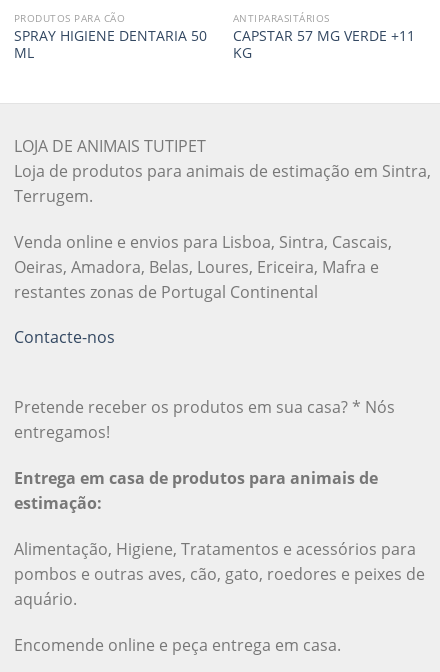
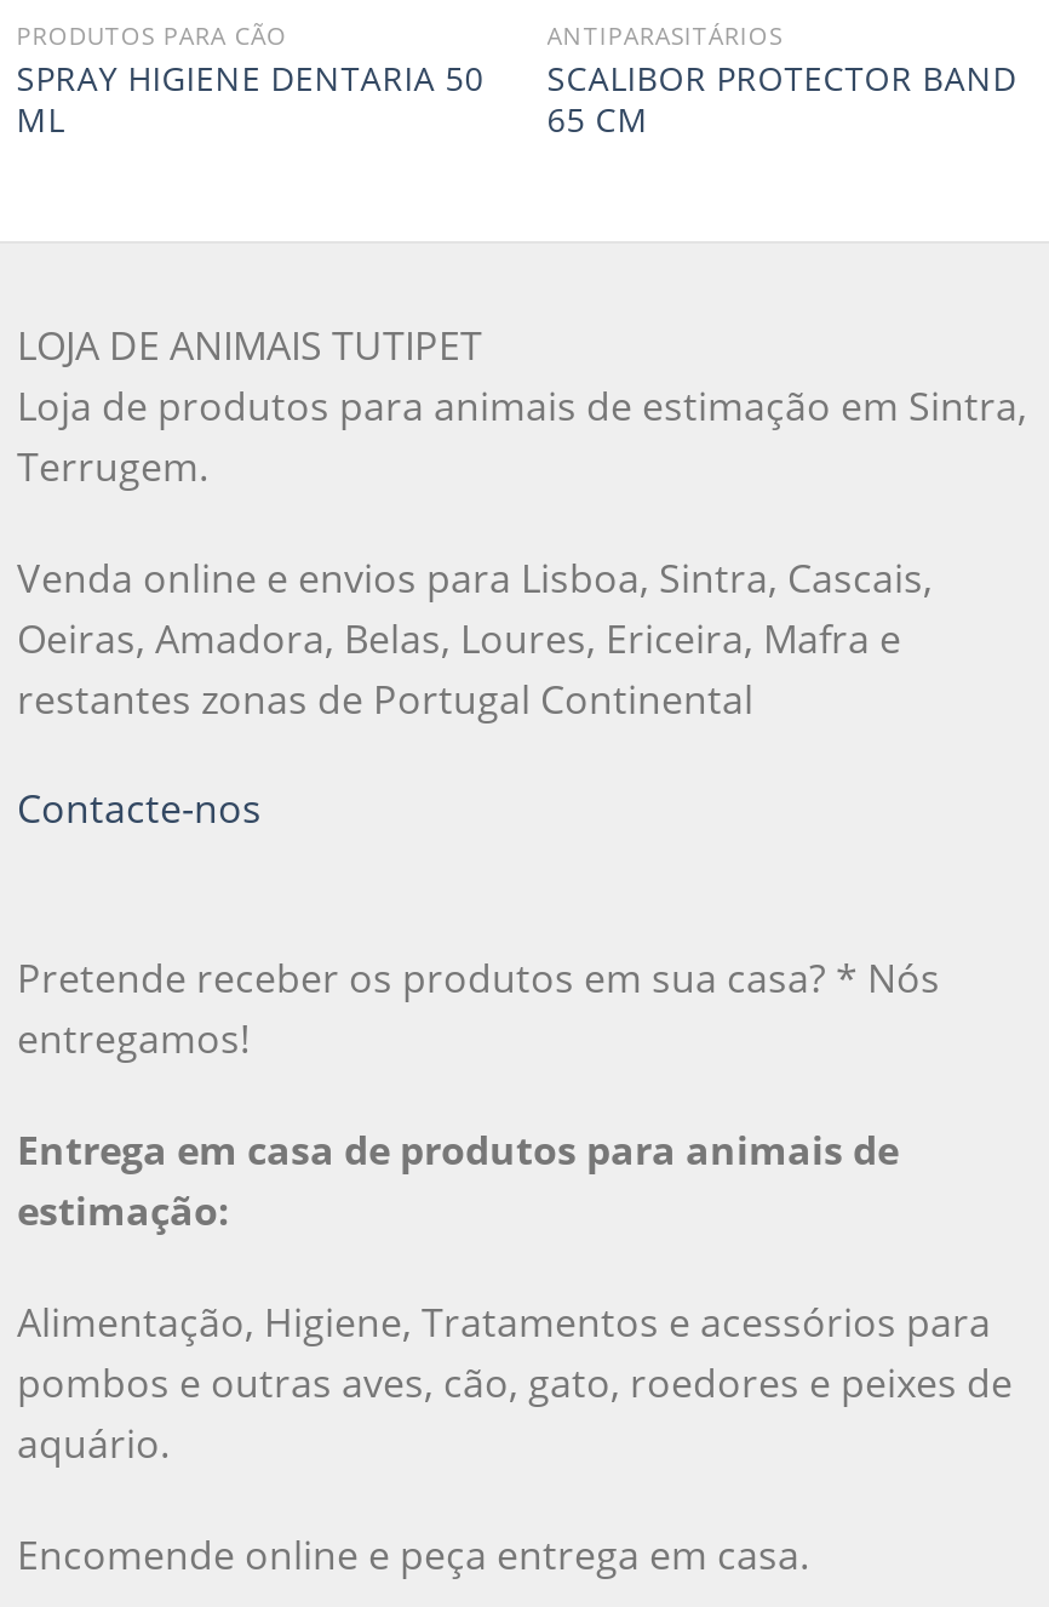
- CAPSTAR 57 MG VERDE +11
- KG
+ SCALIBOR PROTECTOR BAND
+ 65 CM
